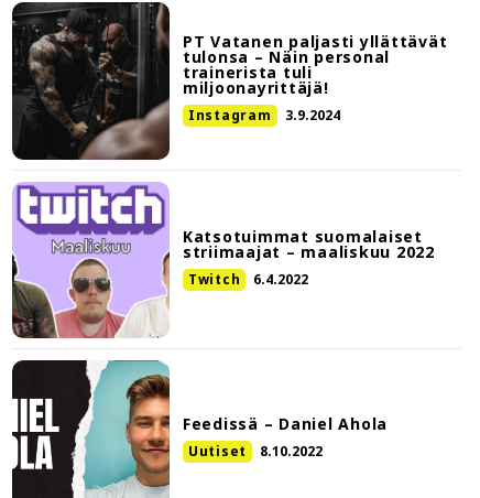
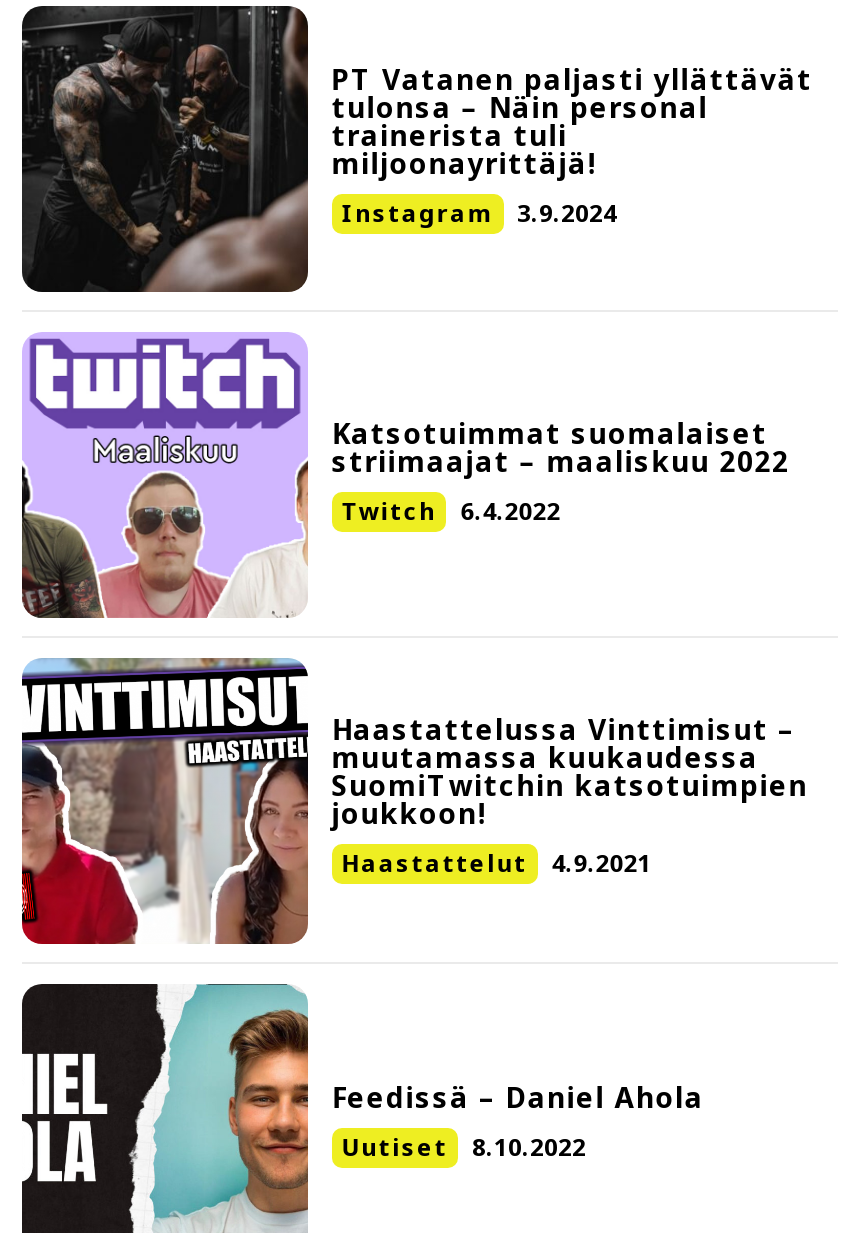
+ [image]
+ Haastattelussa Vinttimisut –
+ muutamassa kuukaudessa
+ SuomiTwitchin katsotuimpien
+ joukkoon!
+ Haastattelut
+ 4.9.2021
